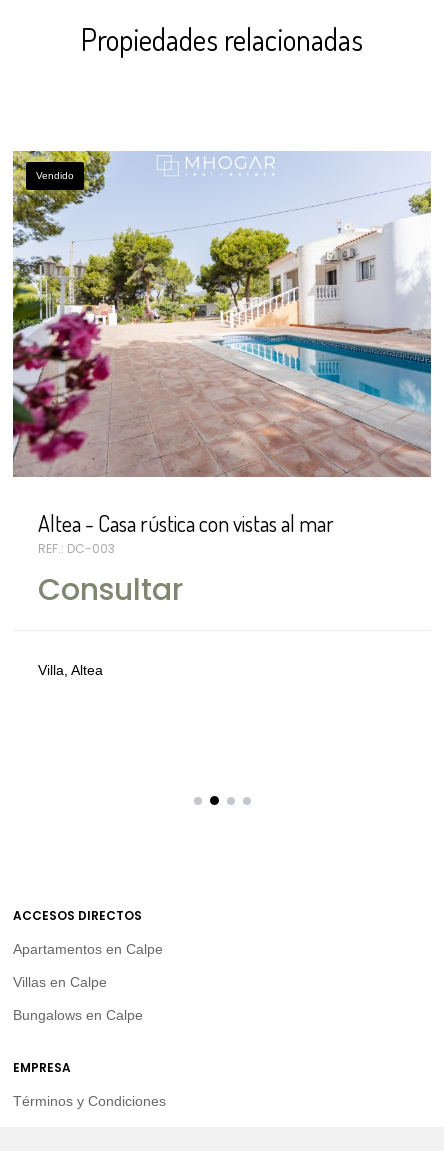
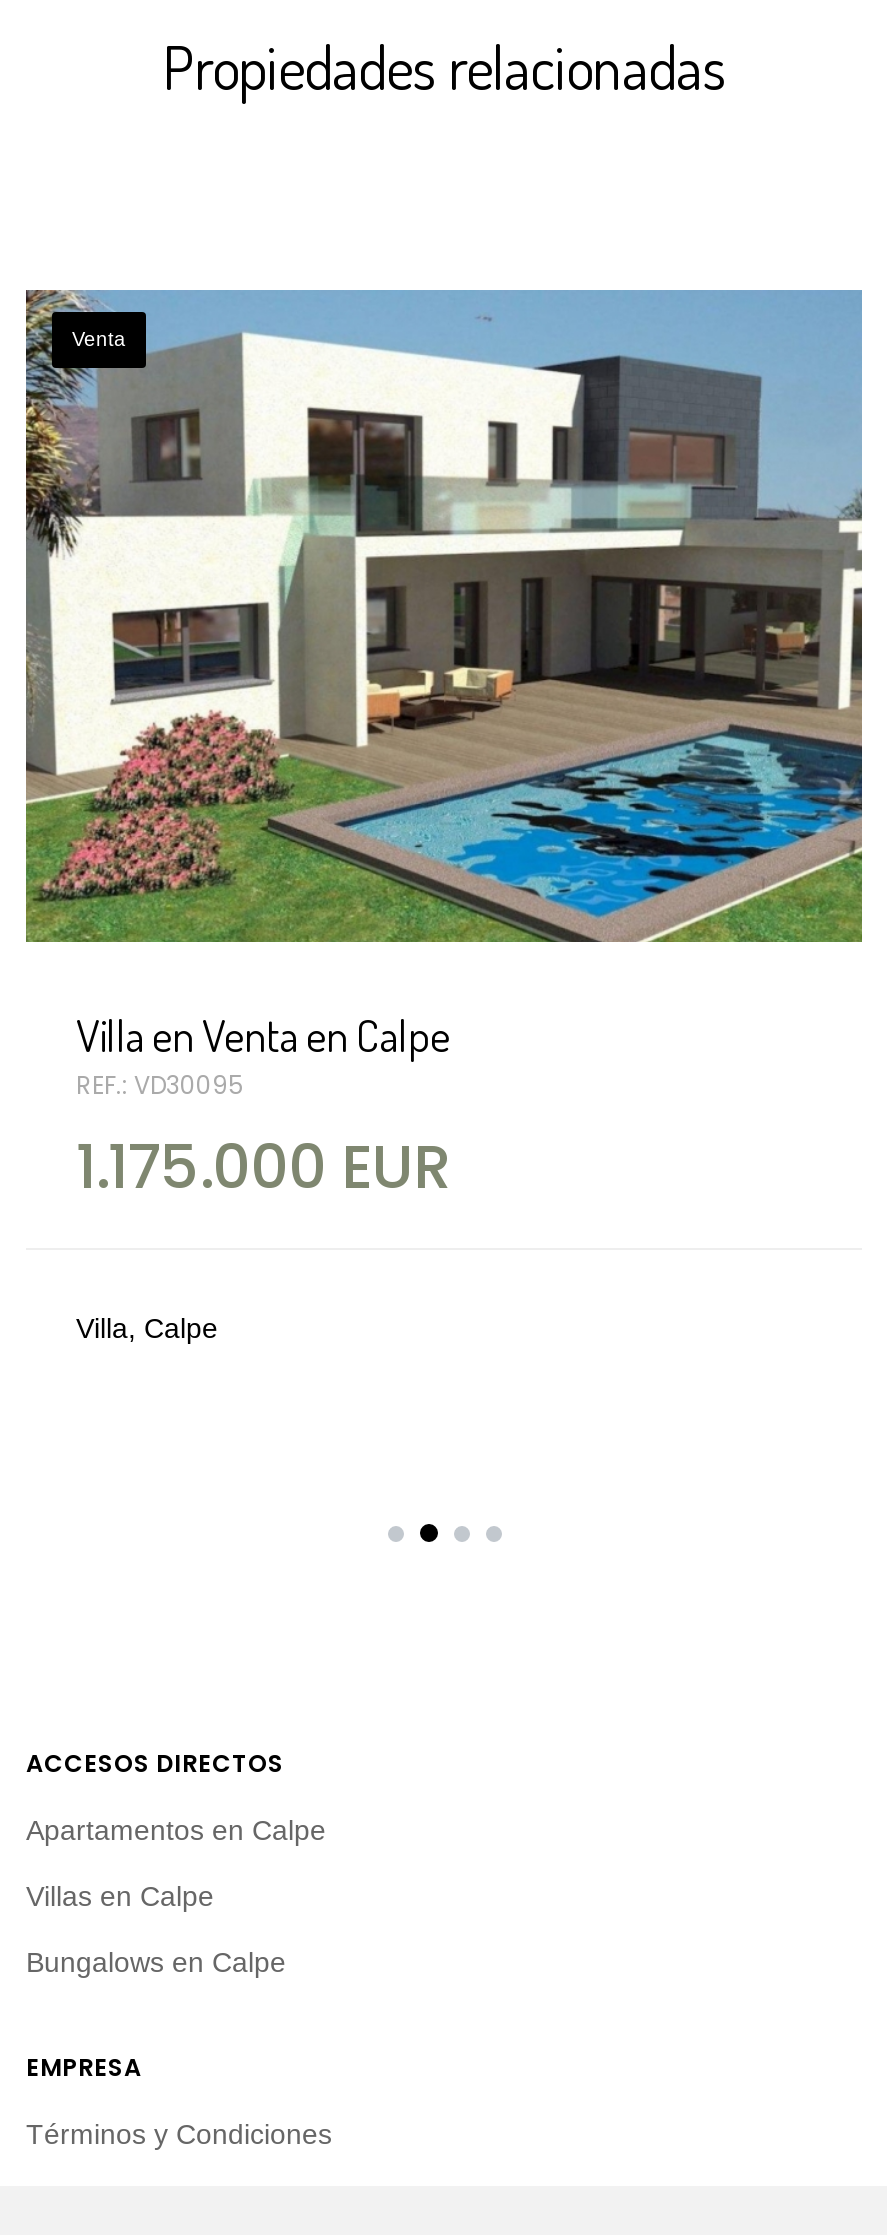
- [image]
- Vendido
+ [image]
+ Venta

- Altea - Casa rústica con vistas al mar
- REF.: DC-003
- Consultar
+ Villa en Venta en Calpe
+ REF.: VD30095
+ 1.175.000 EUR

- Villa, Altea
+ Villa, Calpe
